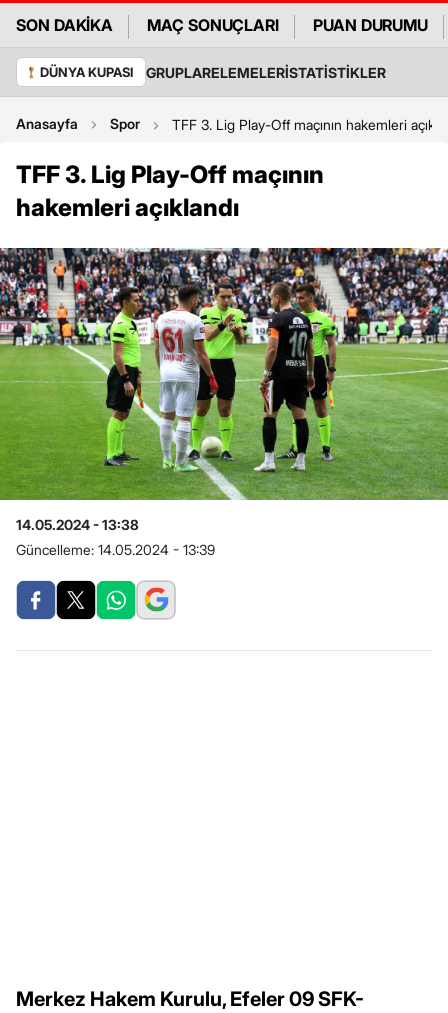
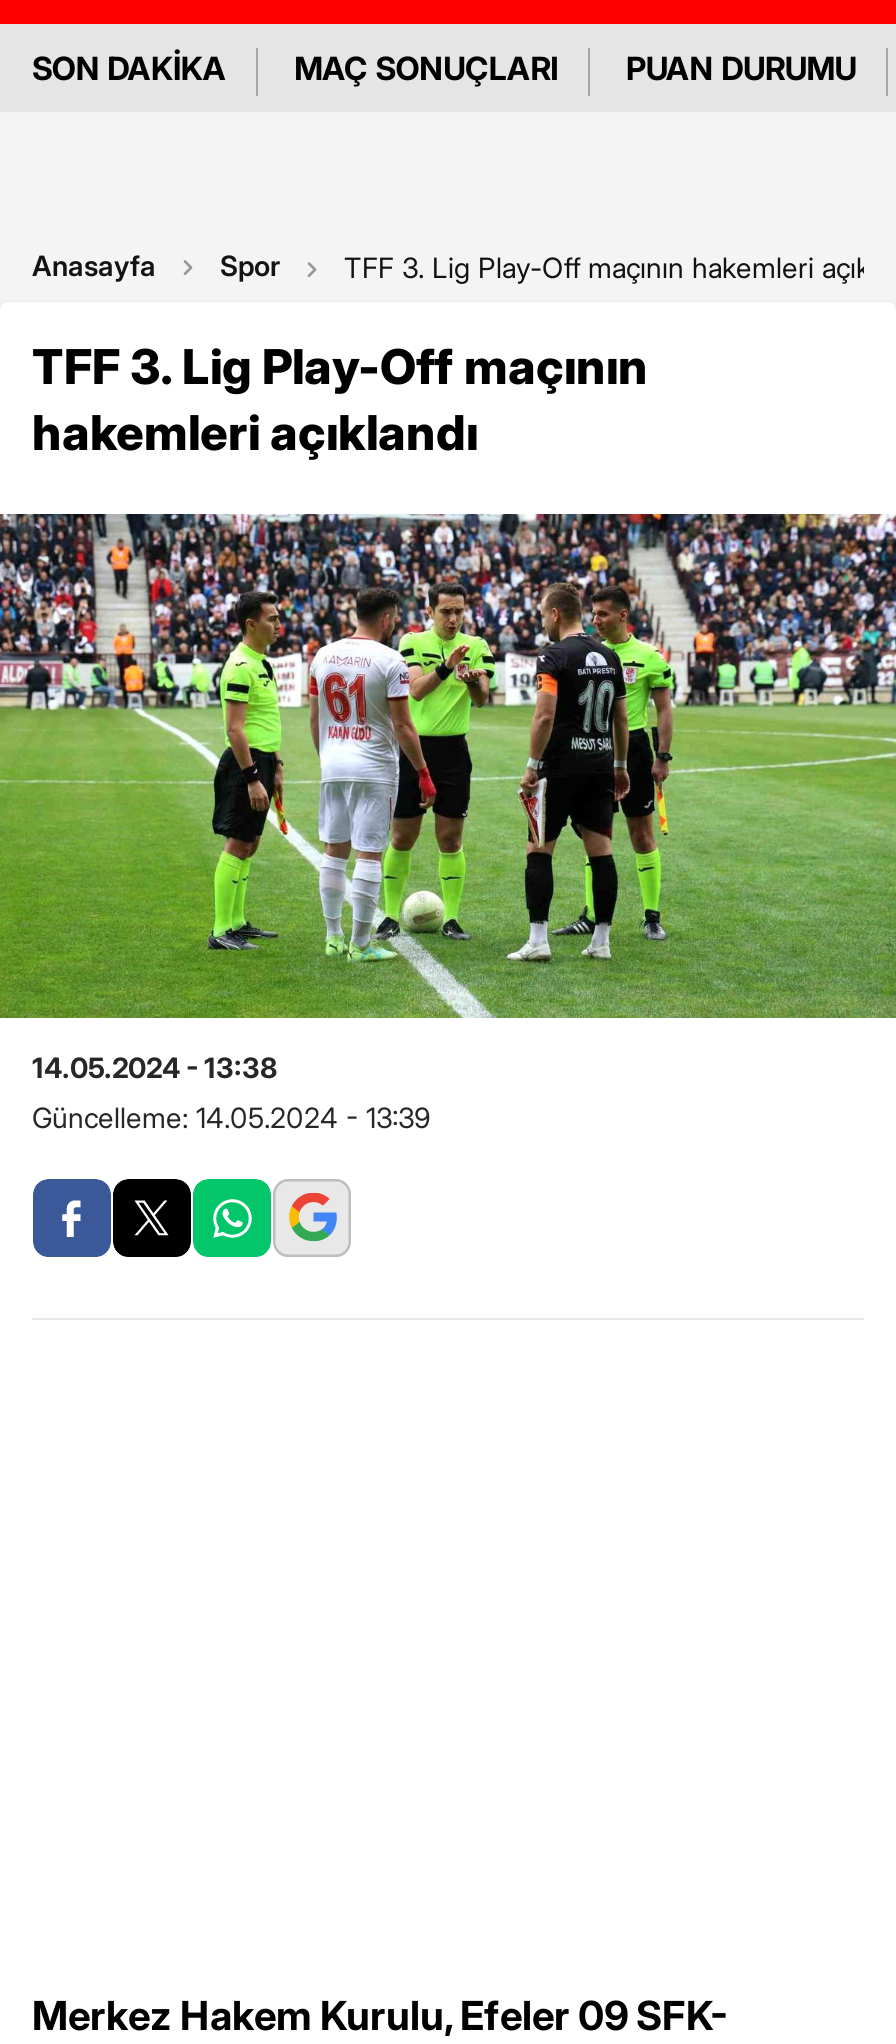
- DÜNYA KUPASI
- GRUPLARELEMELERİSTATİSTİKLER
